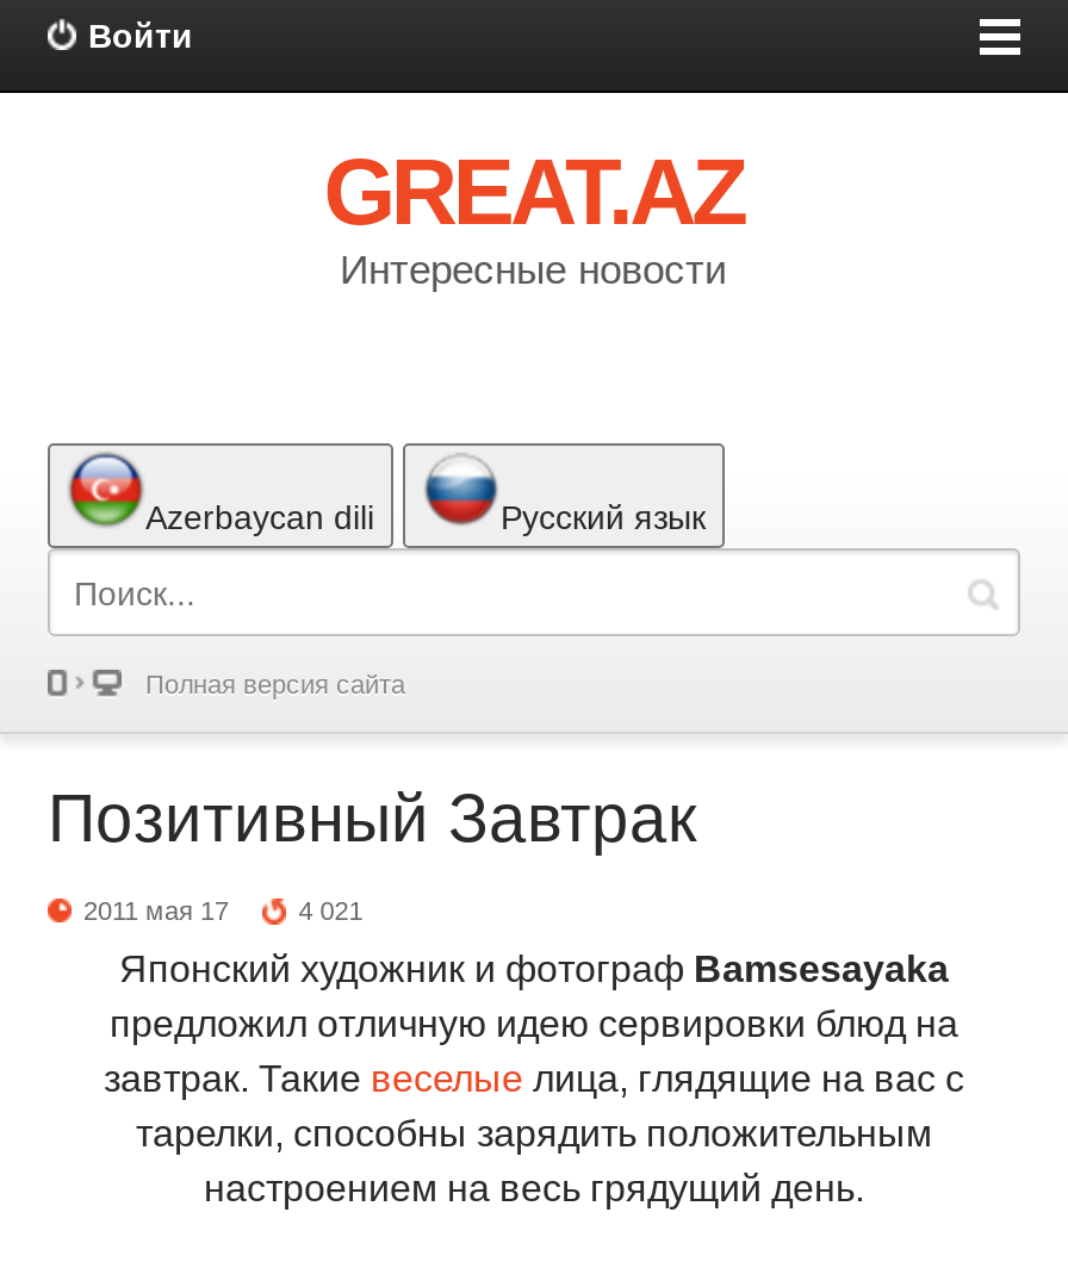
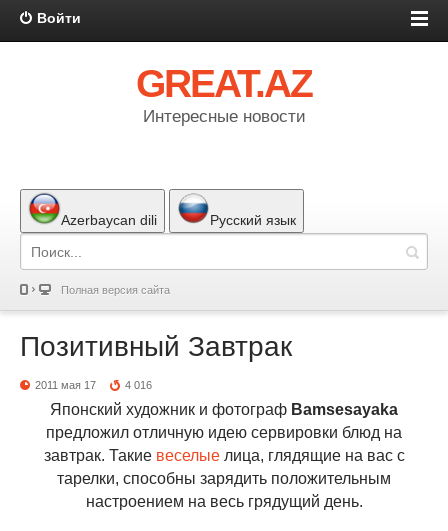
- 4 021
+ 4 016
